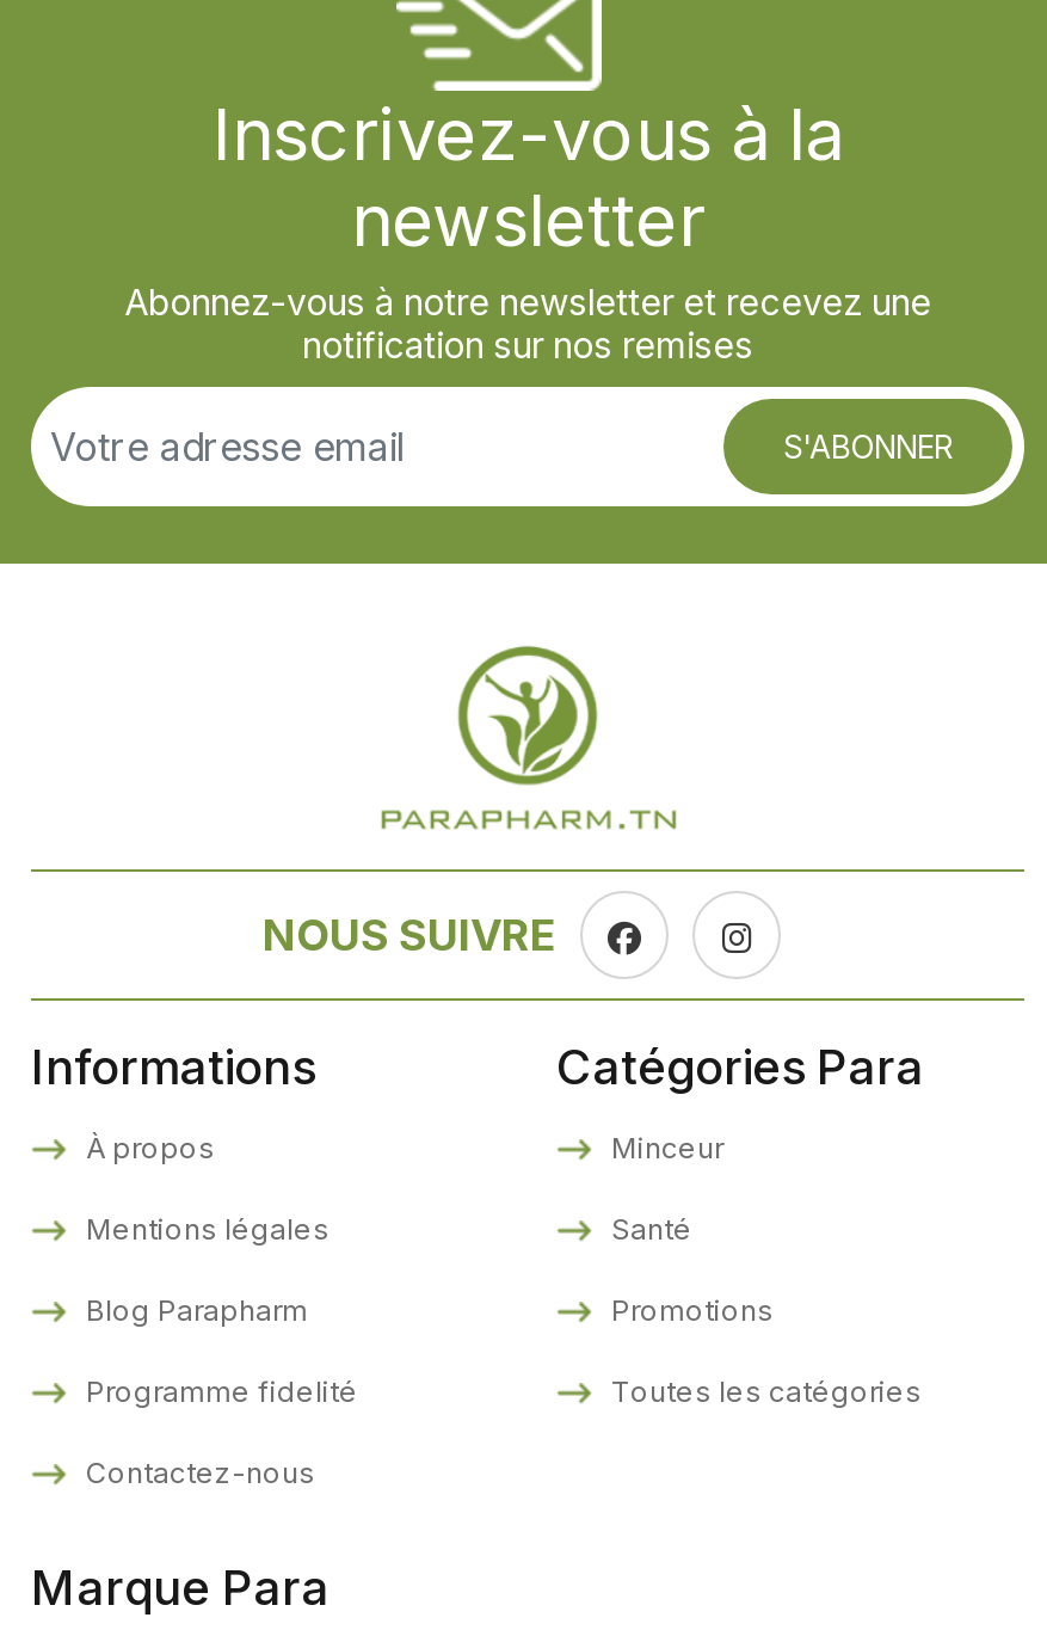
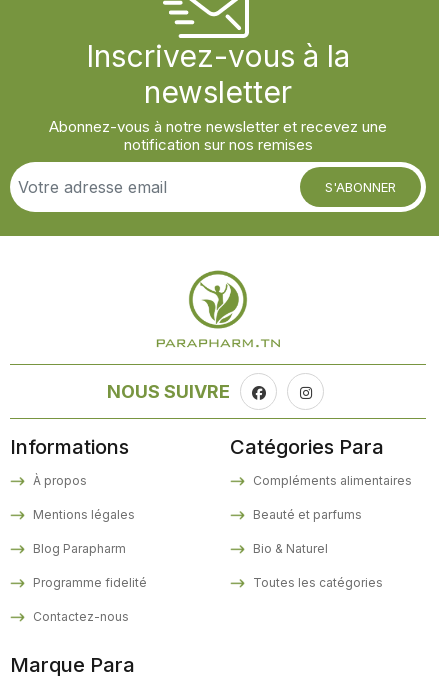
- Minceur
+ Compléments alimentaires

- Santé
+ Beauté et parfums

- Promotions
+ Bio & Naturel
